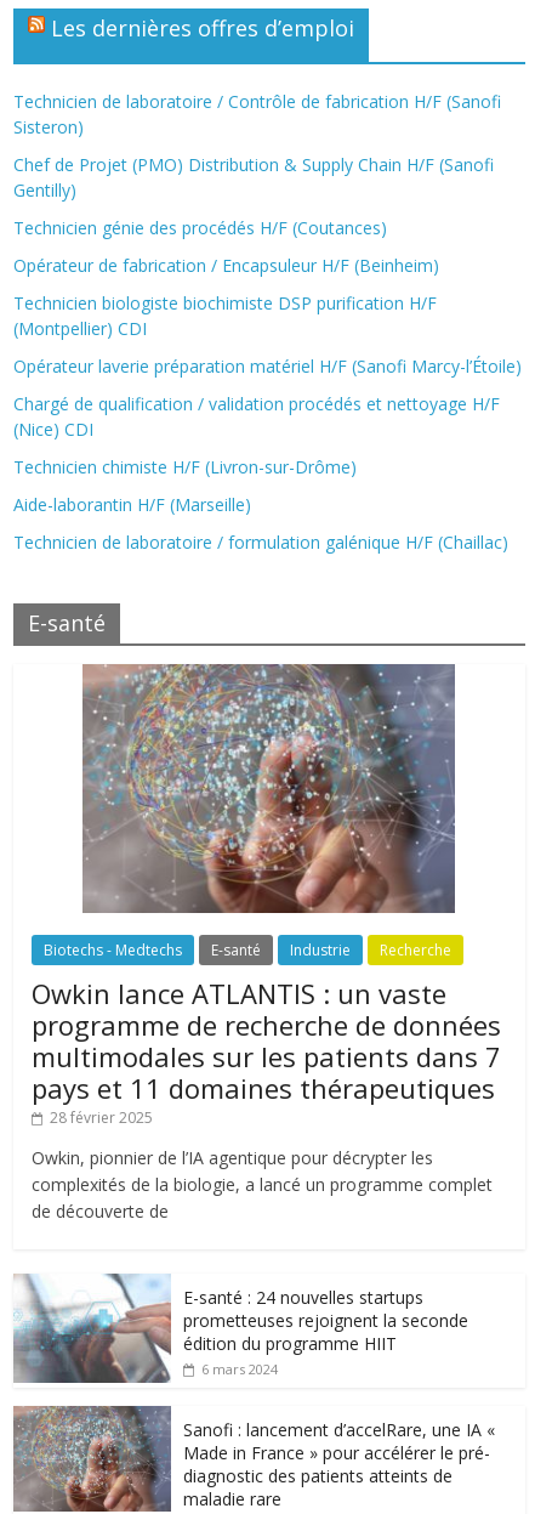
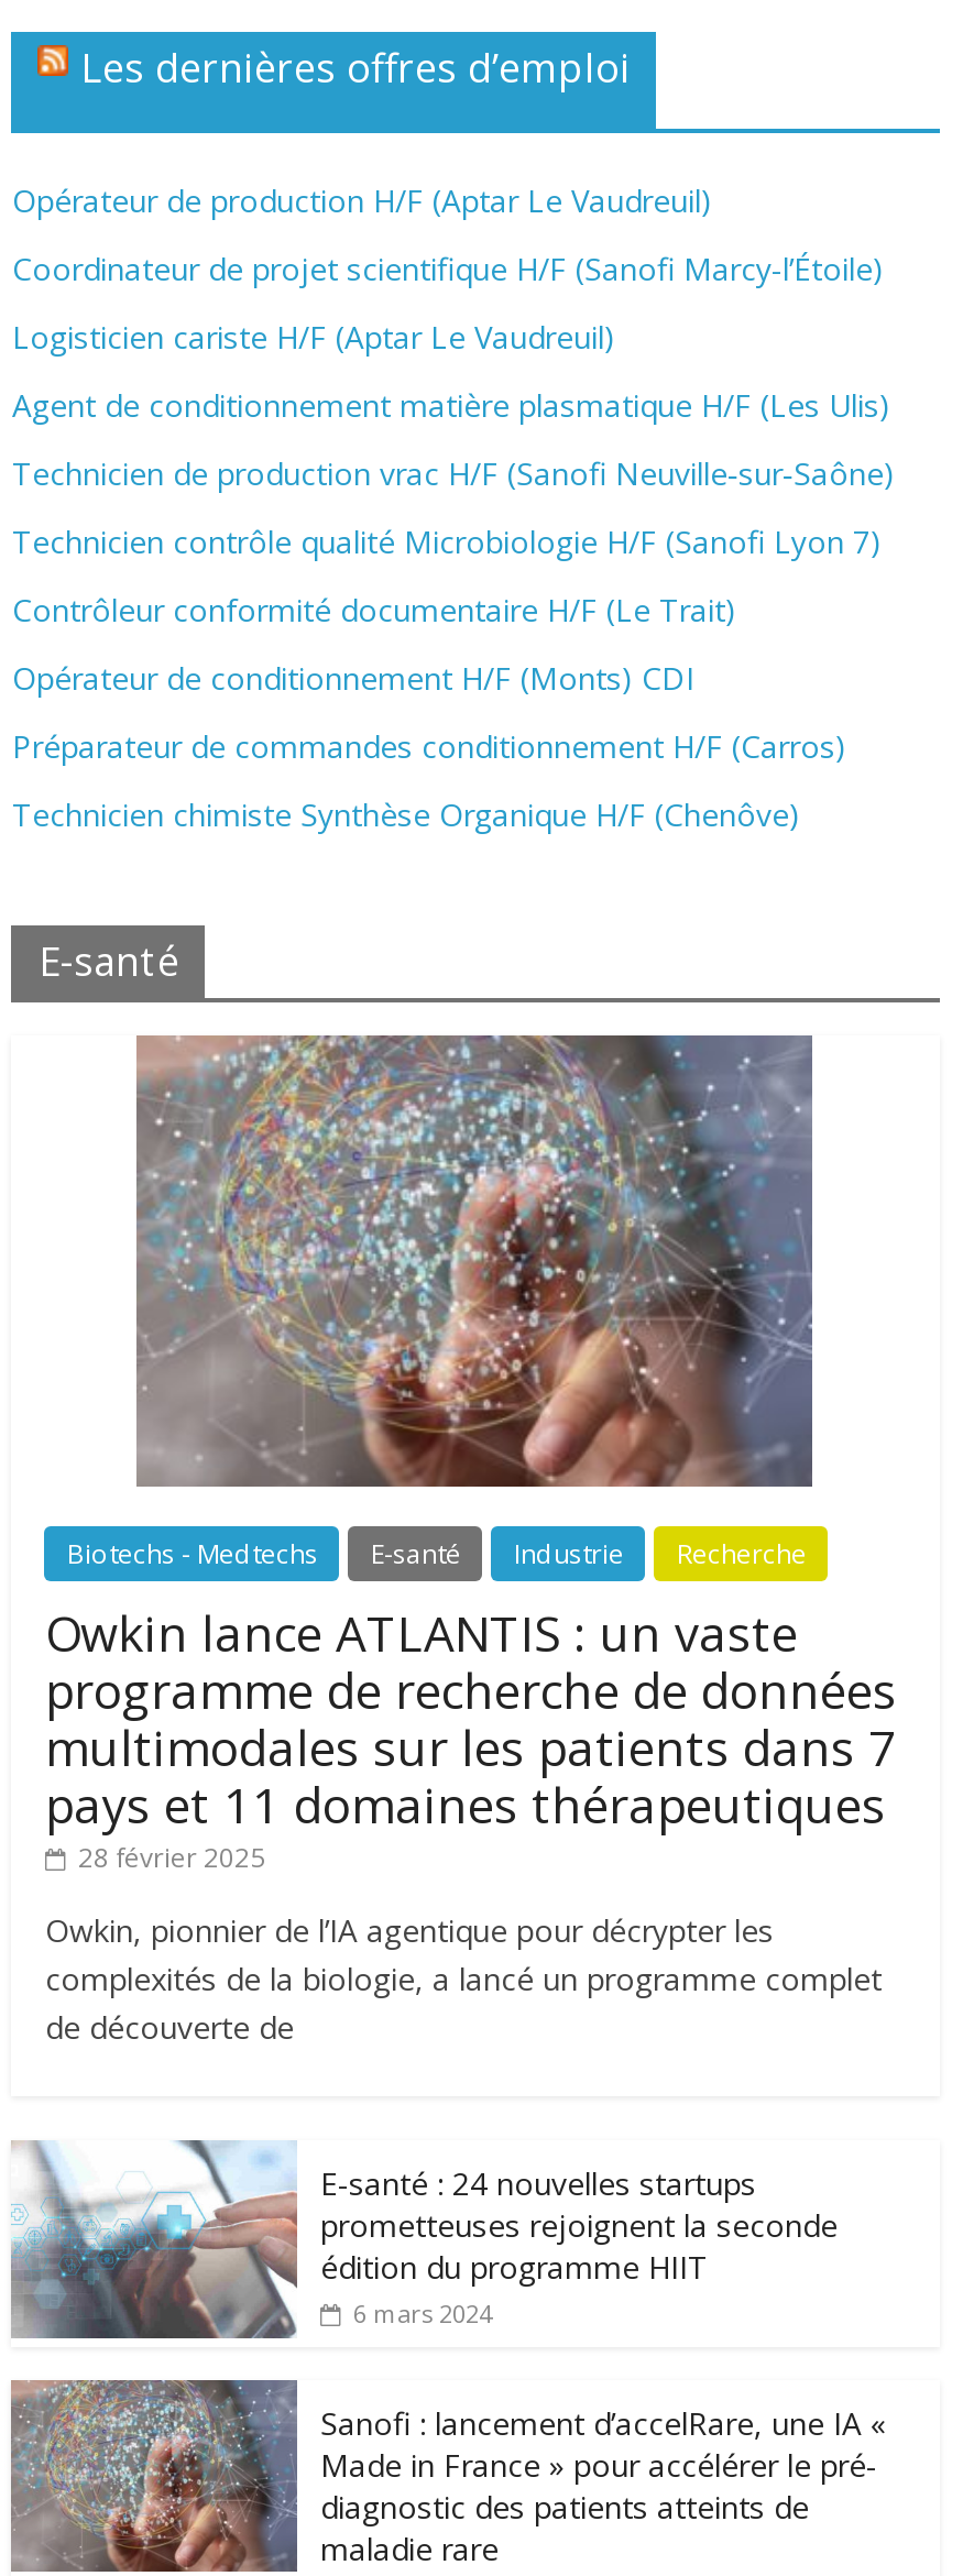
- Technicien de laboratoire / Contrôle de fabrication H/F (Sanofi
- Sisteron)
+ Opérateur de production H/F (Aptar Le Vaudreuil)

- Chef de Projet (PMO) Distribution & Supply Chain H/F (Sanofi
- Gentilly)
+ Coordinateur de projet scientifique H/F (Sanofi Marcy-l’Étoile)

- Technicien génie des procédés H/F (Coutances)
+ Logisticien cariste H/F (Aptar Le Vaudreuil)

- Opérateur de fabrication / Encapsuleur H/F (Beinheim)
+ Agent de conditionnement matière plasmatique H/F (Les Ulis)

- Technicien biologiste biochimiste DSP purification H/F
- (Montpellier) CDI
+ Technicien de production vrac H/F (Sanofi Neuville‑sur‑Saône)

- Opérateur laverie préparation matériel H/F (Sanofi Marcy-l’Étoile)
+ Technicien contrôle qualité Microbiologie H/F (Sanofi Lyon 7)

- Chargé de qualification / validation procédés et nettoyage H/F
- (Nice) CDI
+ Contrôleur conformité documentaire H/F (Le Trait)

- Technicien chimiste H/F (Livron-sur-Drôme)
+ Opérateur de conditionnement H/F (Monts) CDI

- Aide-laborantin H/F (Marseille)
+ Préparateur de commandes conditionnement H/F (Carros)

- Technicien de laboratoire / formulation galénique H/F (Chaillac)
+ Technicien chimiste Synthèse Organique H/F (Chenôve)
